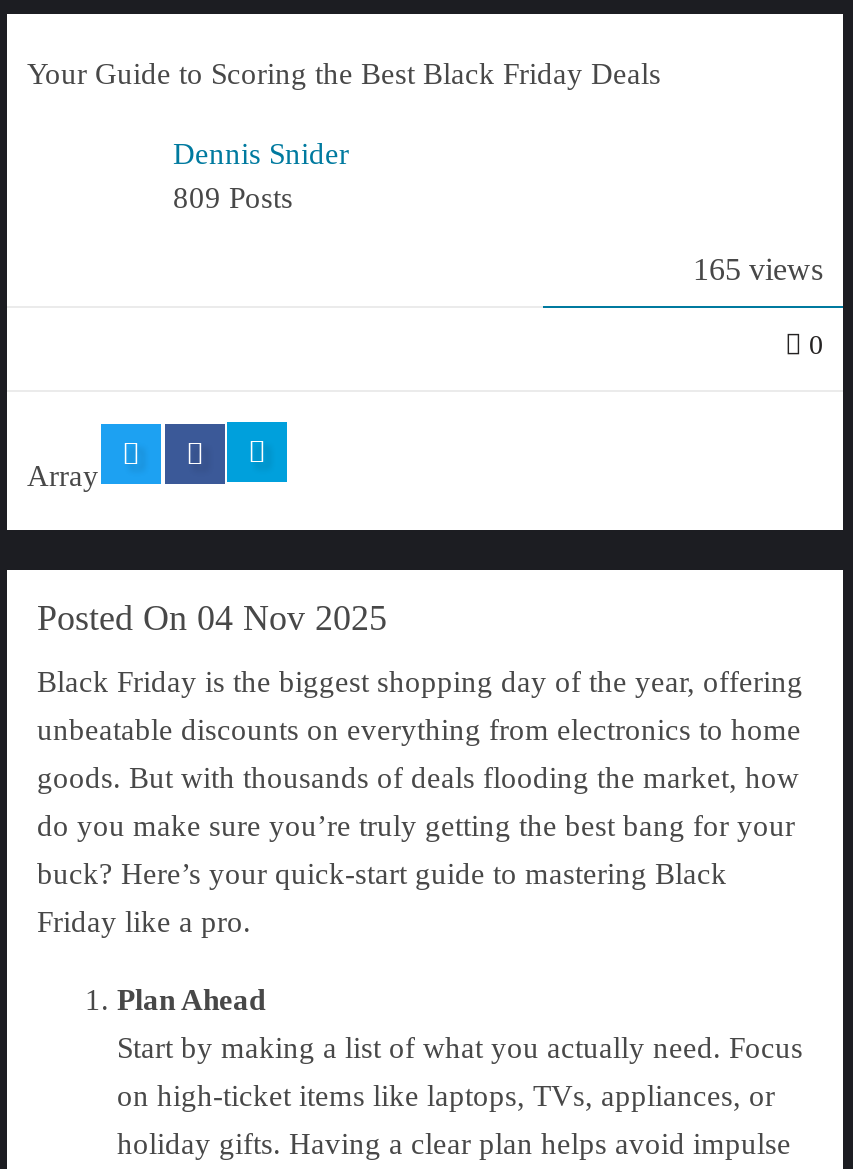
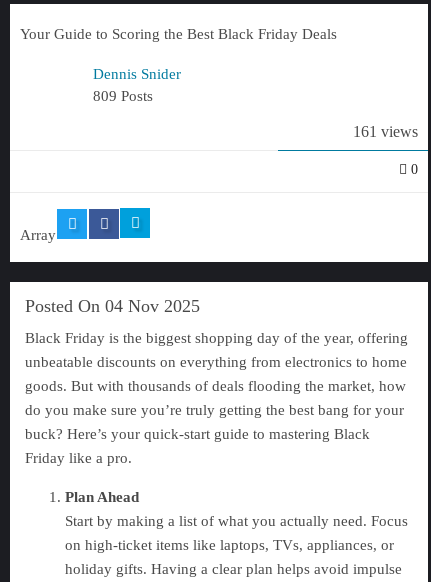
- 165 views
+ 161 views
